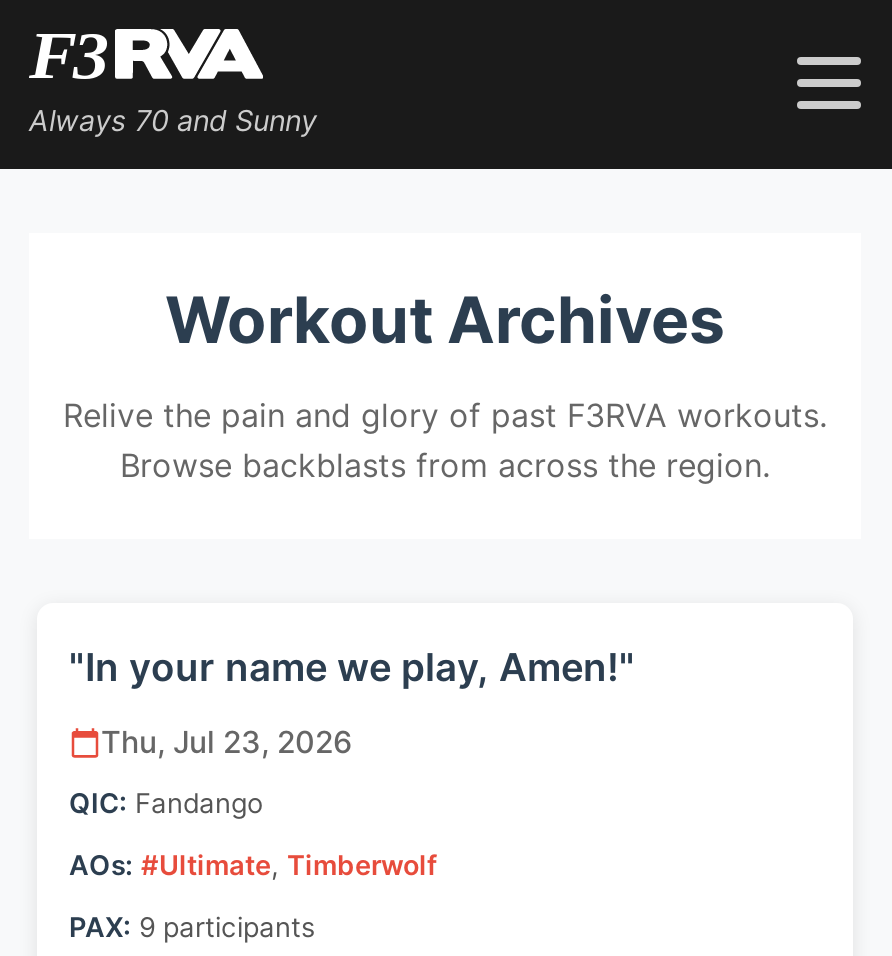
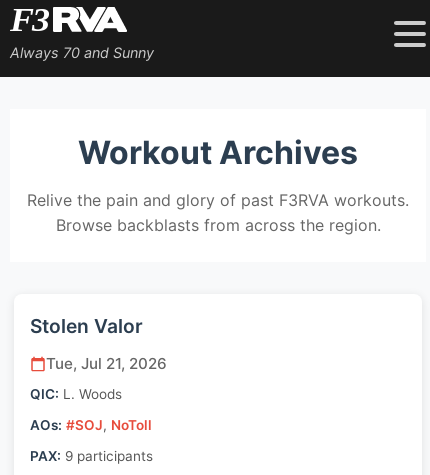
- "In your name we play, Amen!"
+ Stolen Valor

- Thu, Jul 23, 2026
+ Tue, Jul 21, 2026

- QIC: Fandango
+ QIC: L. Woods

- AOs: #Ultimate, Timberwolf
+ AOs: #SOJ, NoToll
